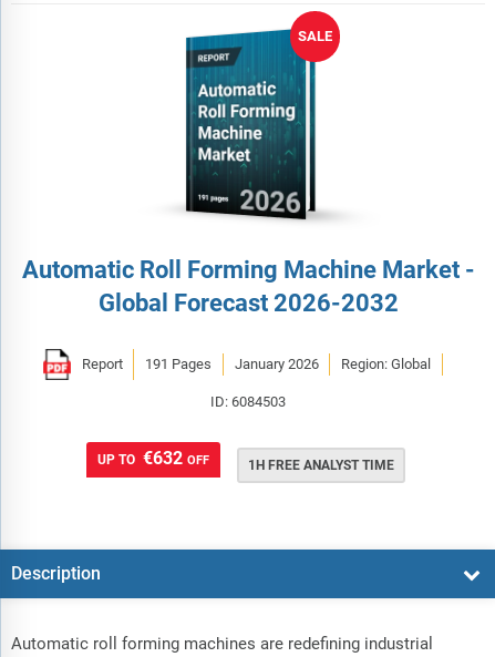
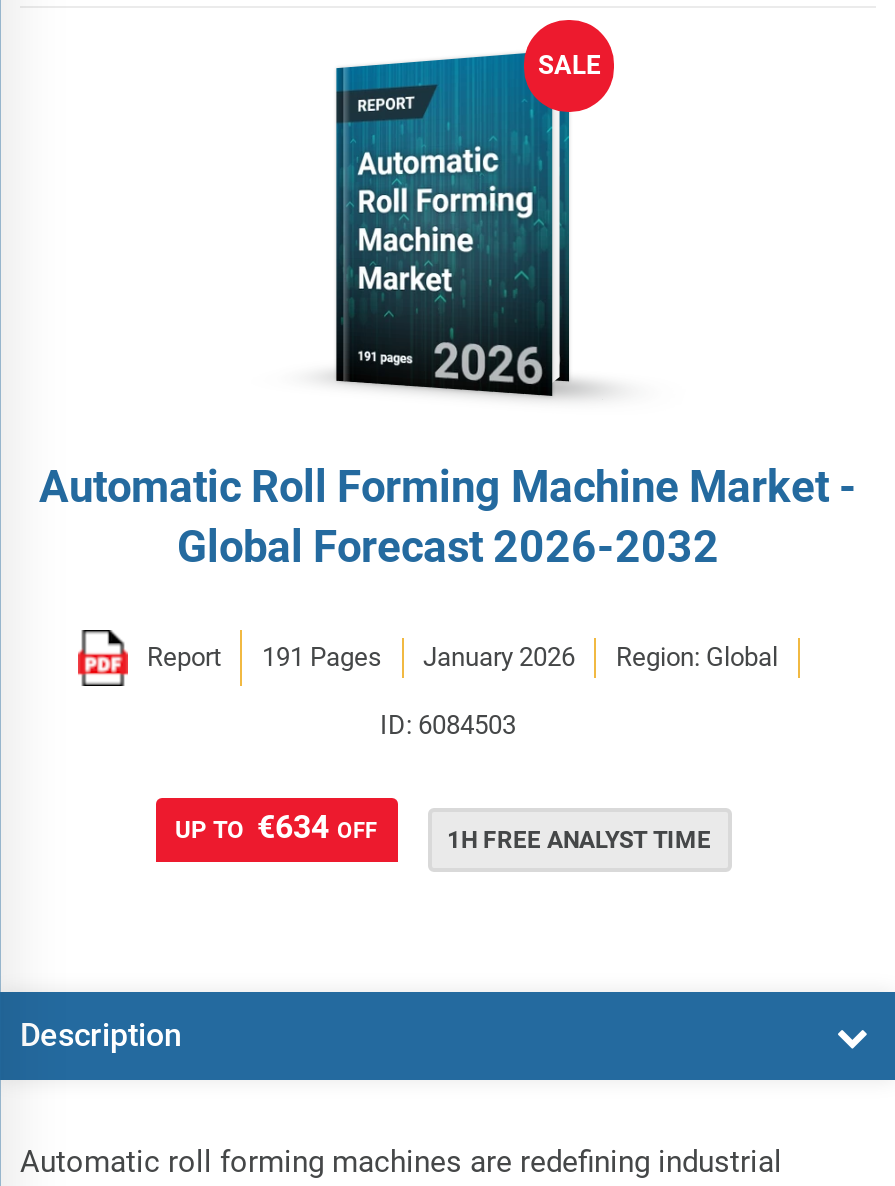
- UP TO €632 OFF
+ UP TO €634 OFF
